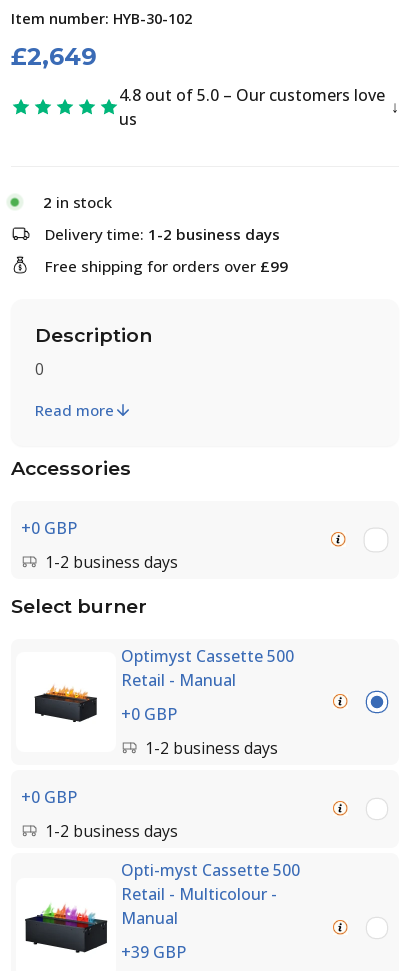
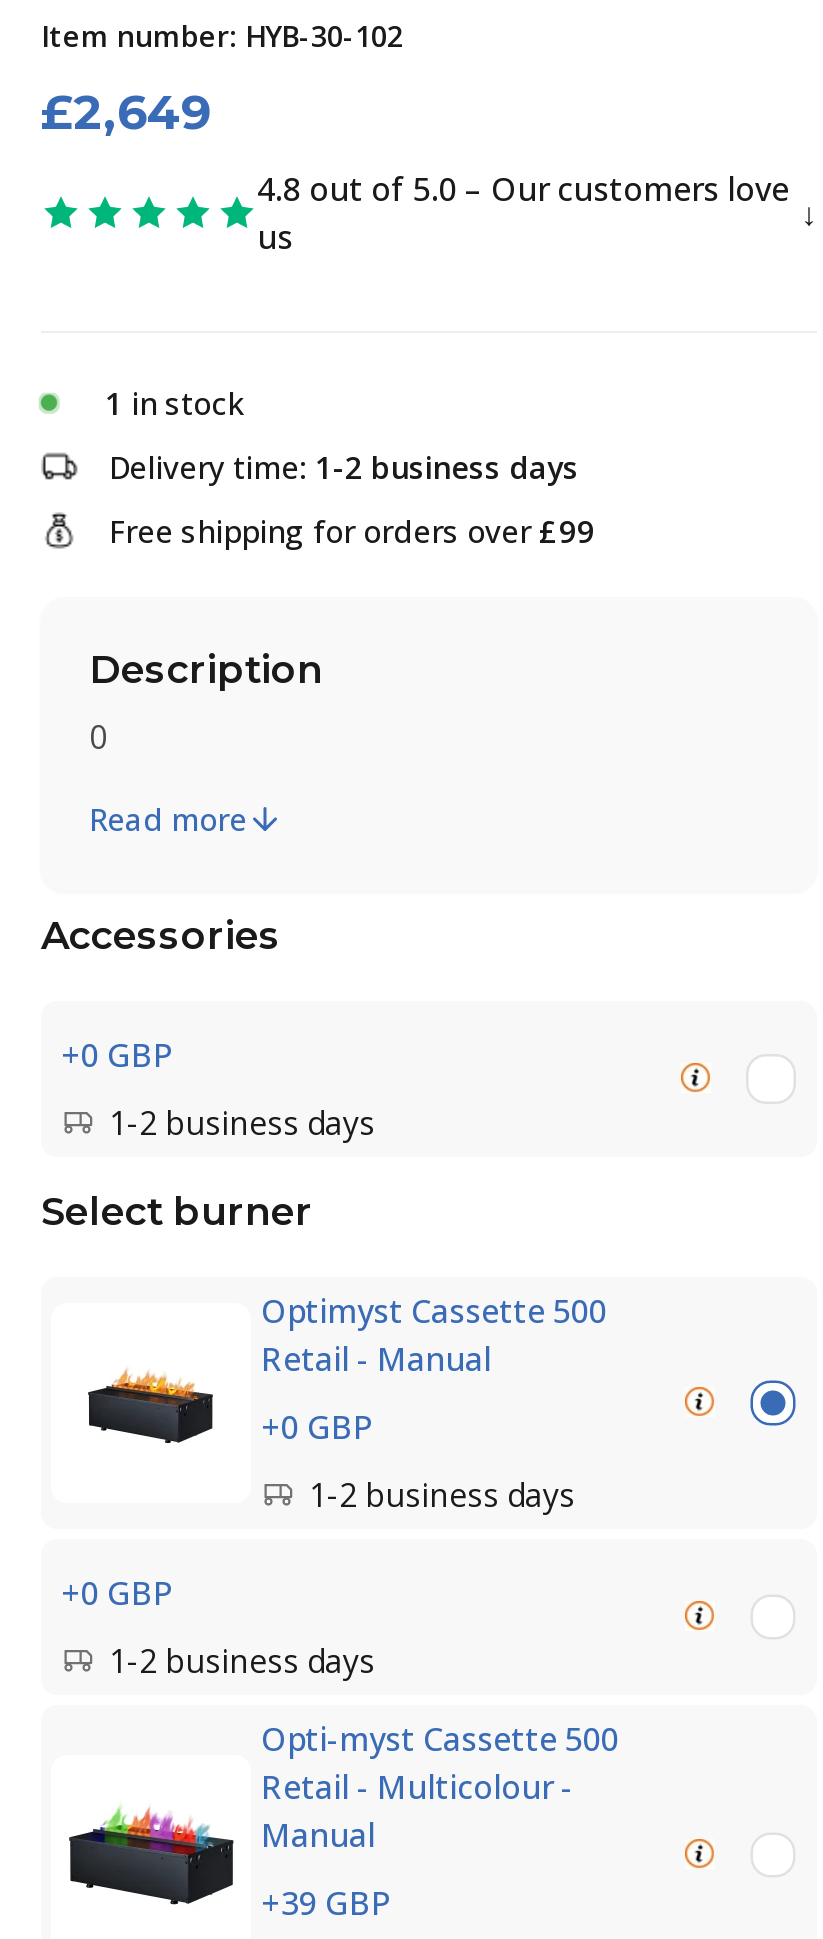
- 2 in stock
+ 1 in stock
